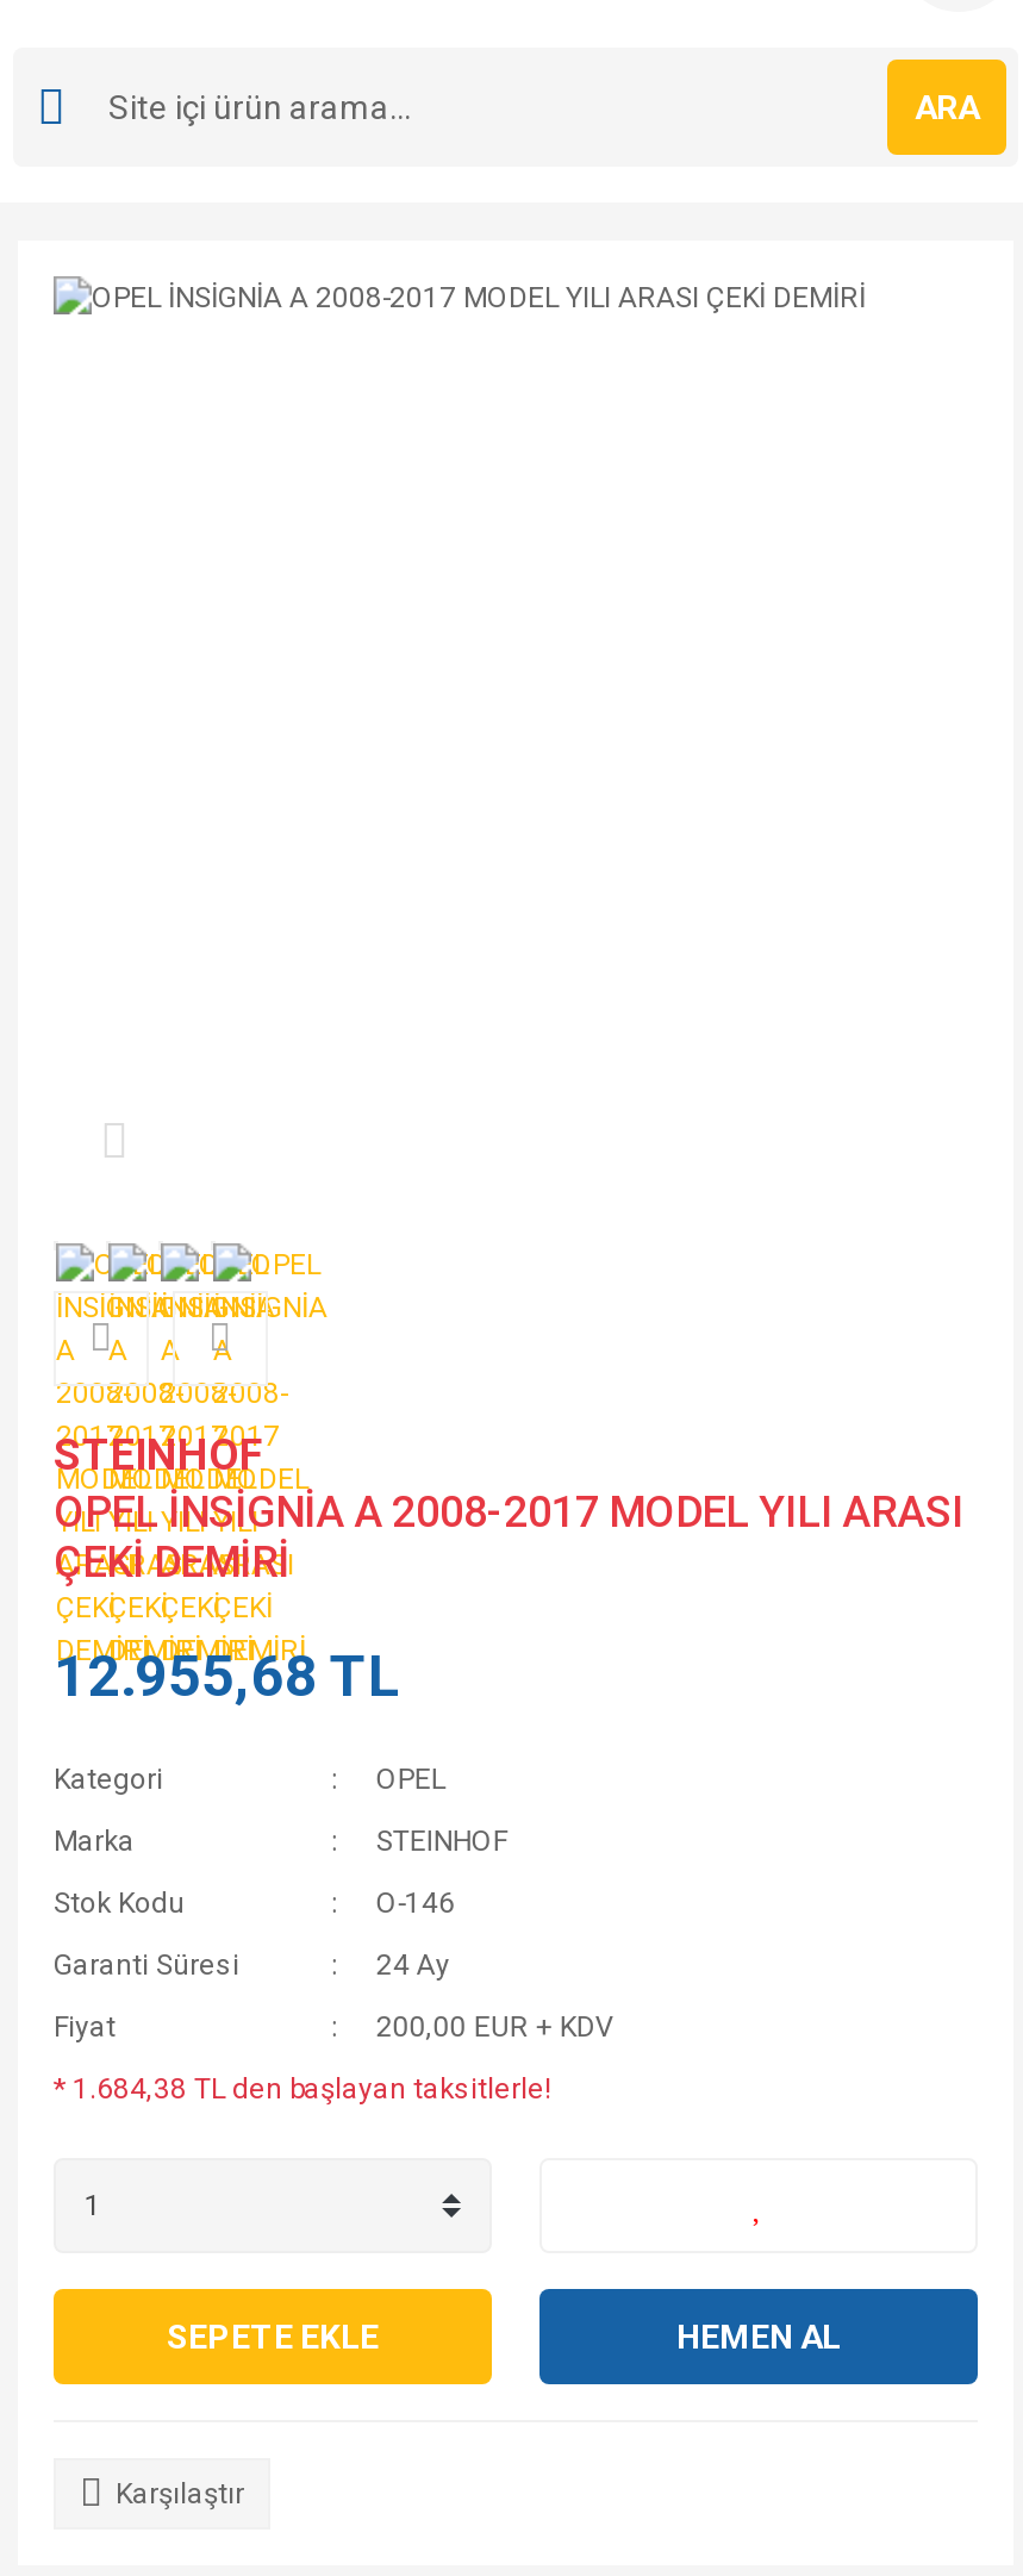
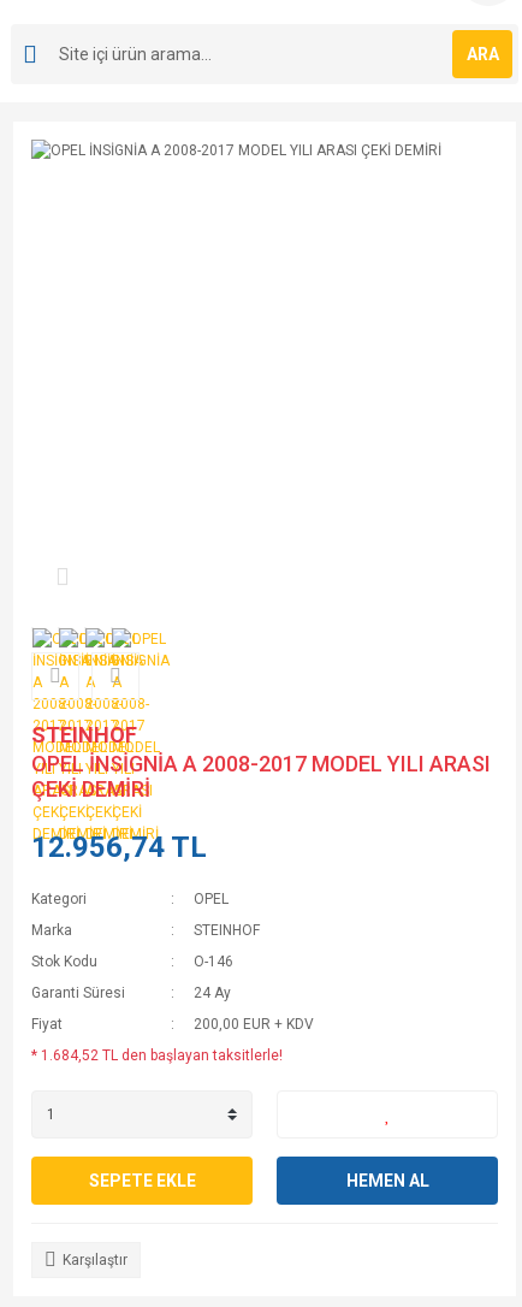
- 12.955,68 TL
+ 12.956,74 TL

- * 1.684,38 TL den başlayan taksitlerle!
+ * 1.684,52 TL den başlayan taksitlerle!
